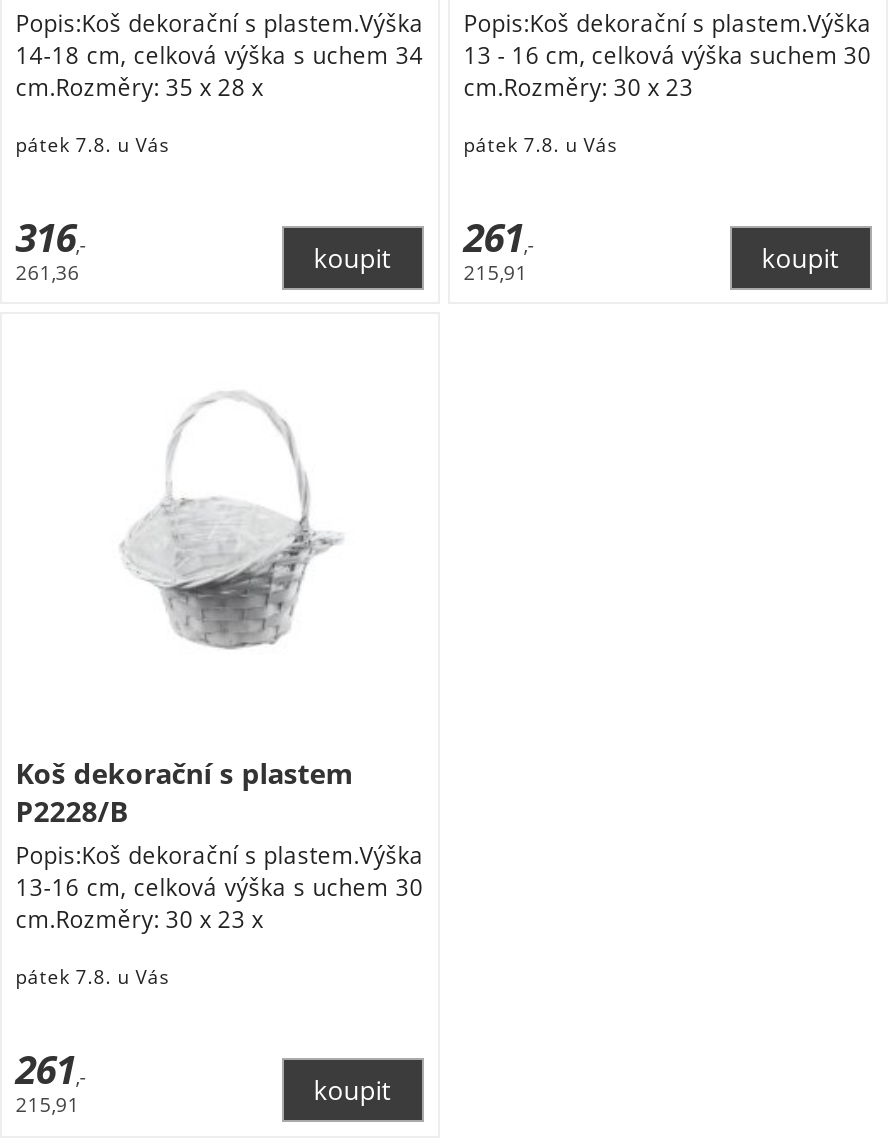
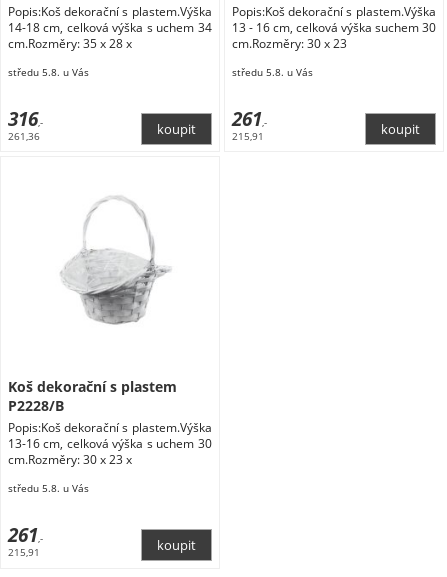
- pátek 7.8. u Vás
+ středu 5.8. u Vás

- pátek 7.8. u Vás
+ středu 5.8. u Vás

- pátek 7.8. u Vás
+ středu 5.8. u Vás
